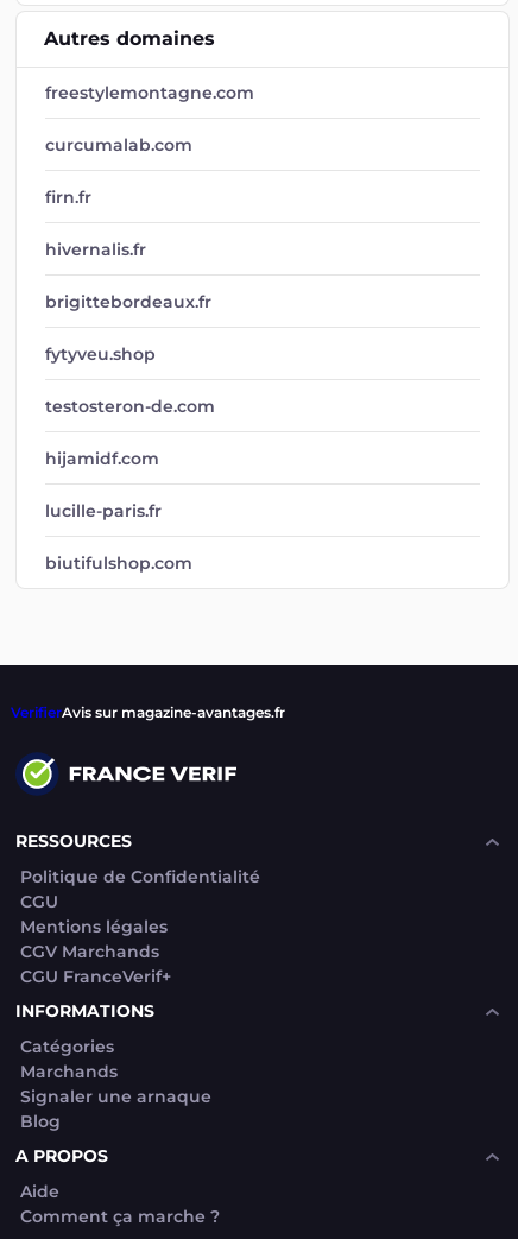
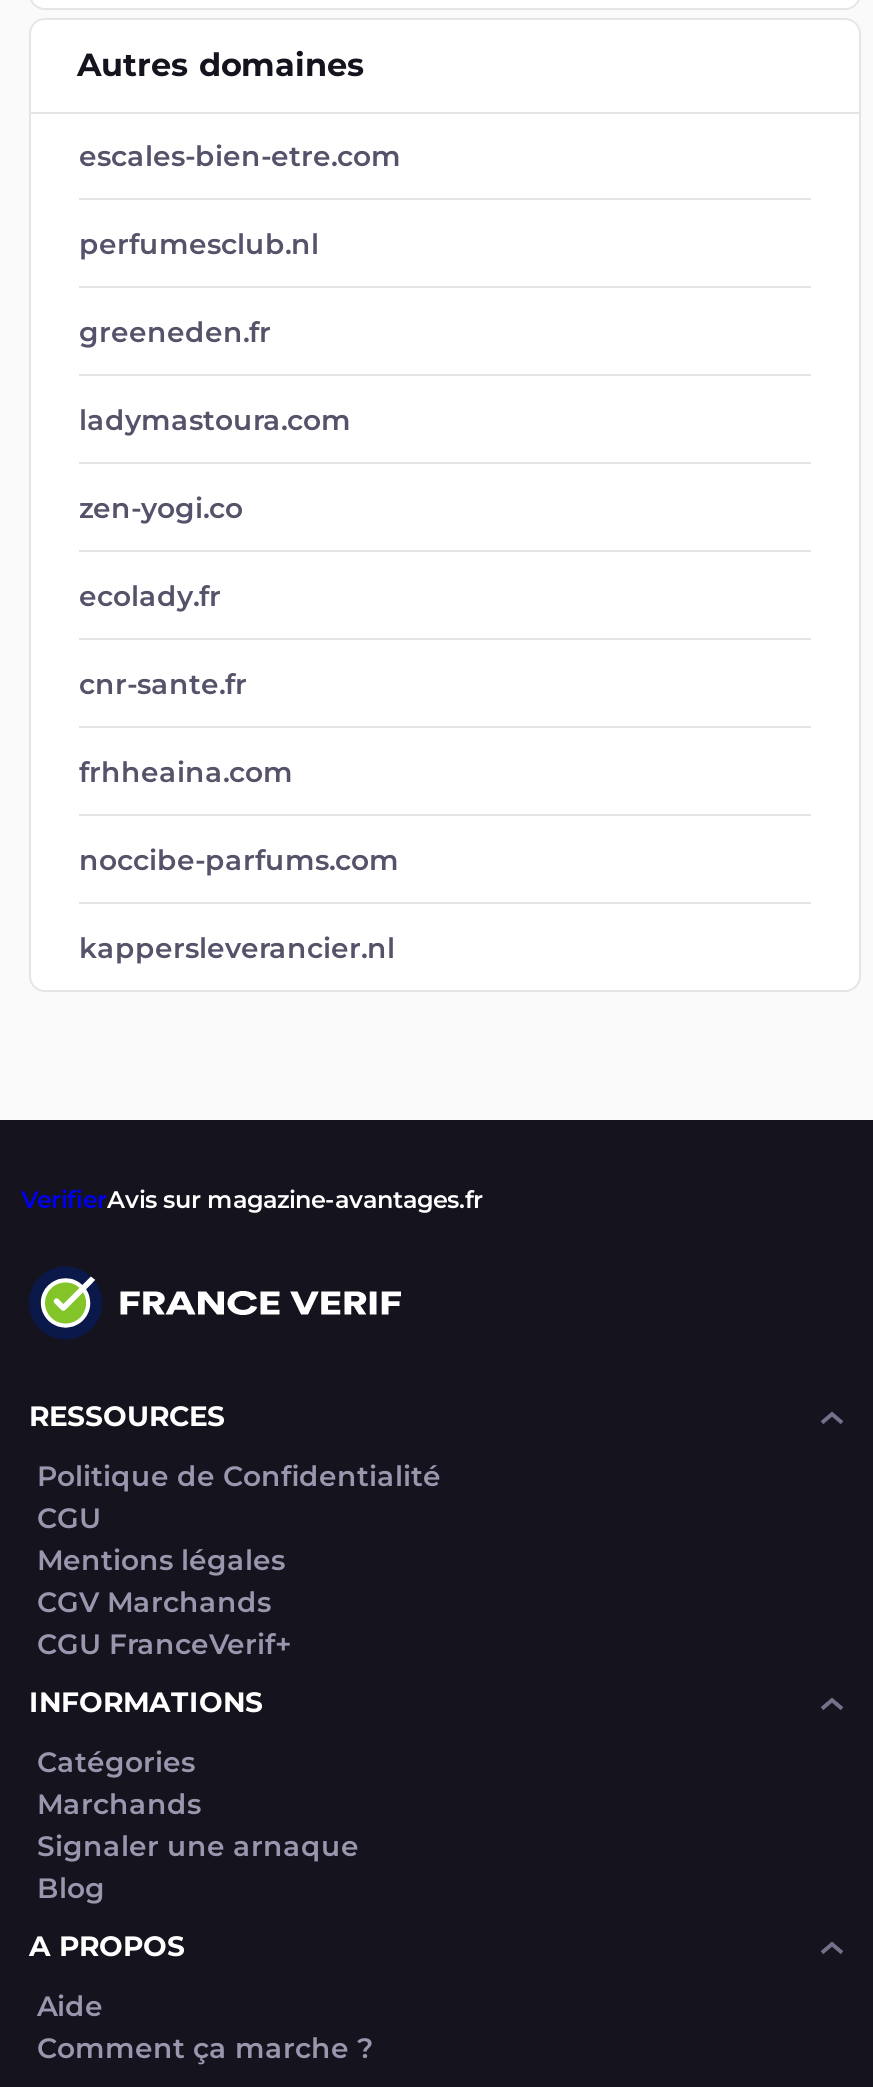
- freestylemontagne.com
+ escales-bien-etre.com

- curcumalab.com
+ perfumesclub.nl

- firn.fr
+ greeneden.fr

- hivernalis.fr
+ ladymastoura.com

- brigittebordeaux.fr
+ zen-yogi.co

- fytyveu.shop
+ ecolady.fr

- testosteron-de.com
+ cnr-sante.fr

- hijamidf.com
+ frhheaina.com

- lucille-paris.fr
+ noccibe-parfums.com

- biutifulshop.com
+ kappersleverancier.nl
